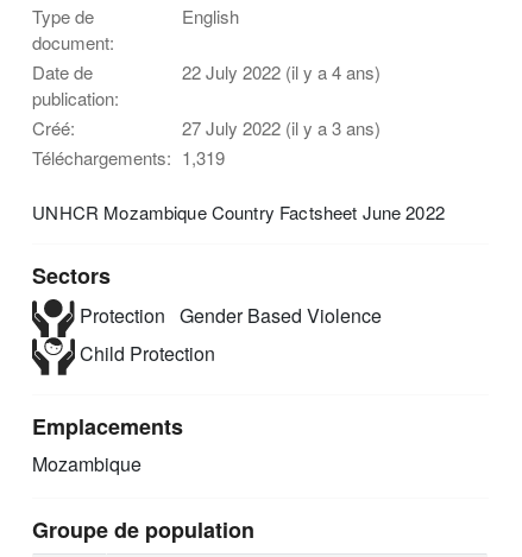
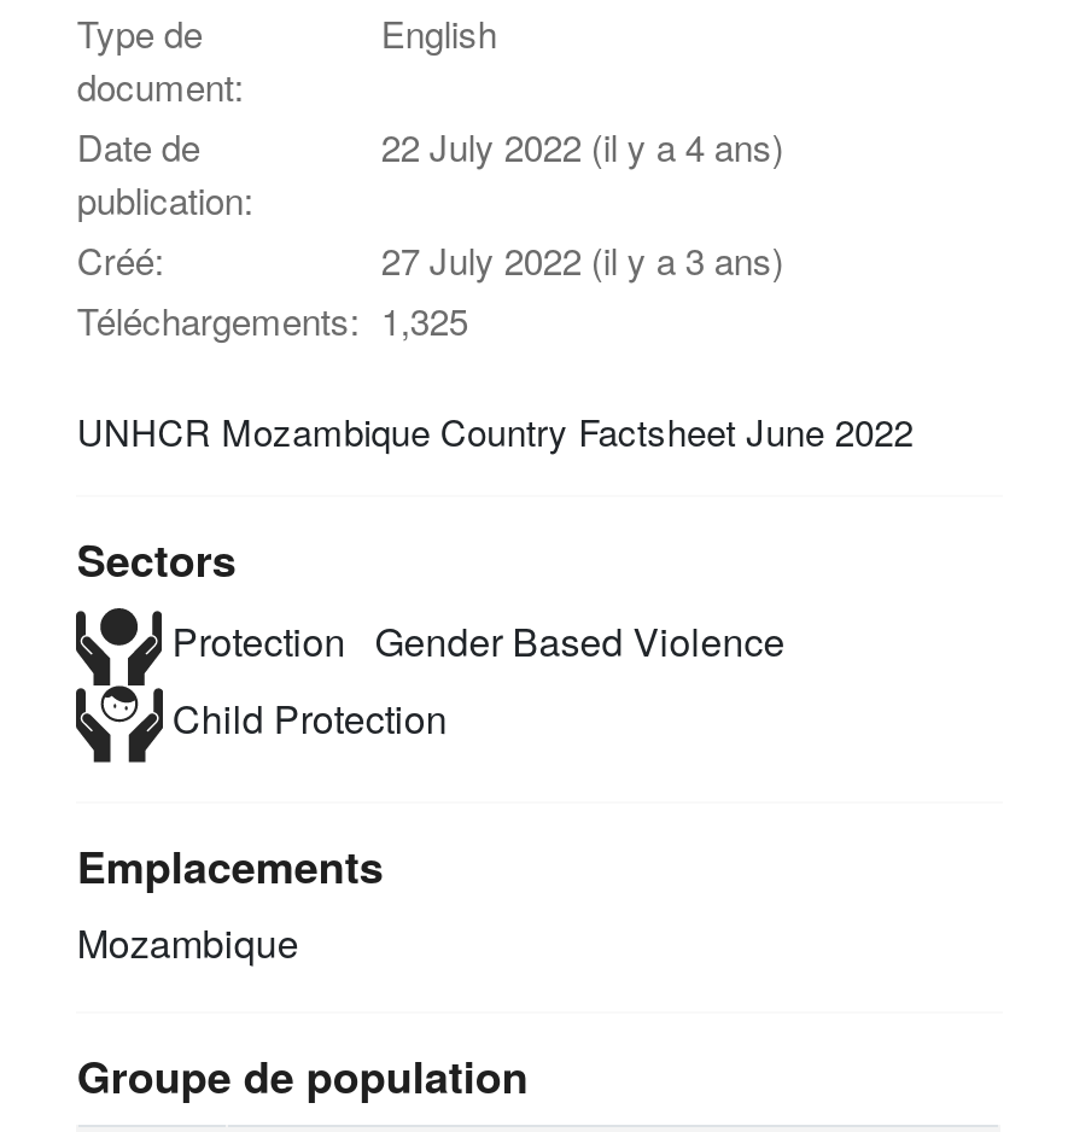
- Téléchargements: 1,319
+ Téléchargements: 1,325
